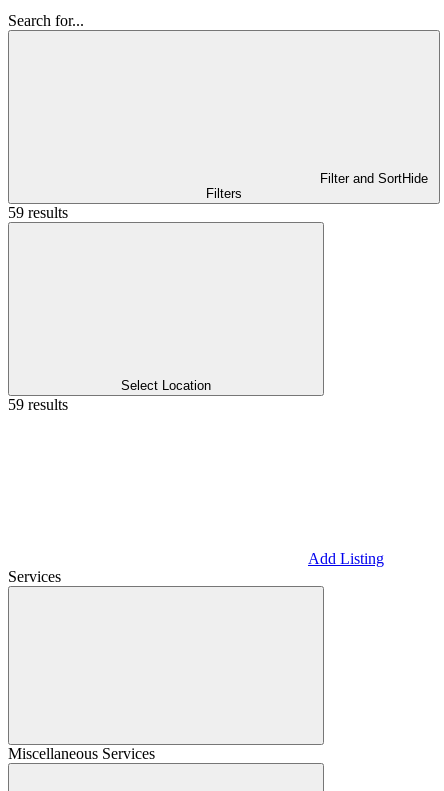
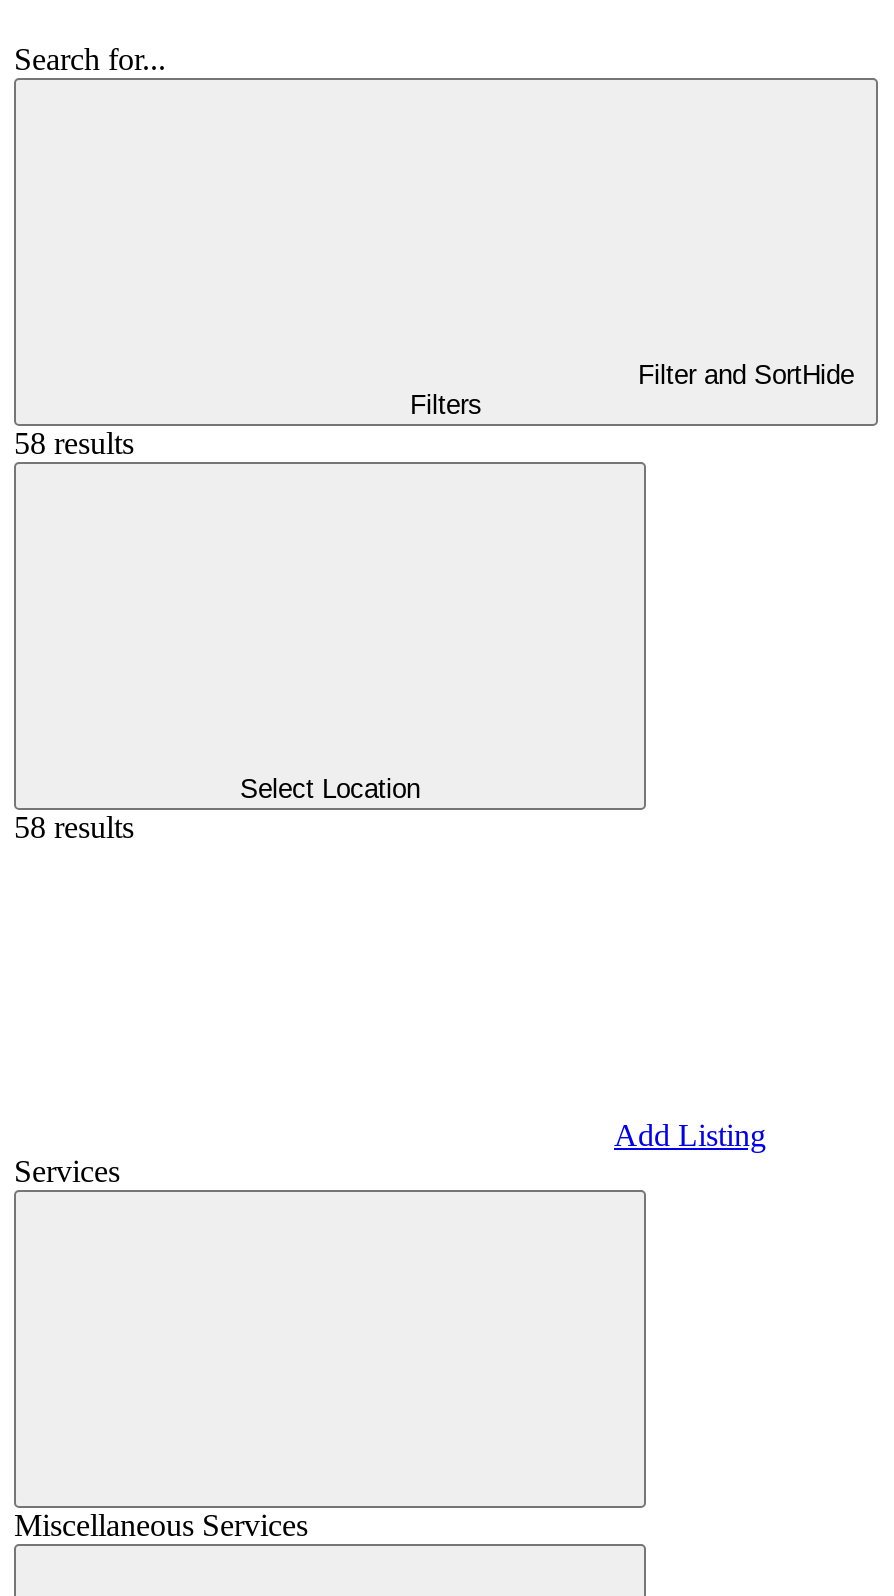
- 59 results
+ 58 results

- 59 results
+ 58 results
